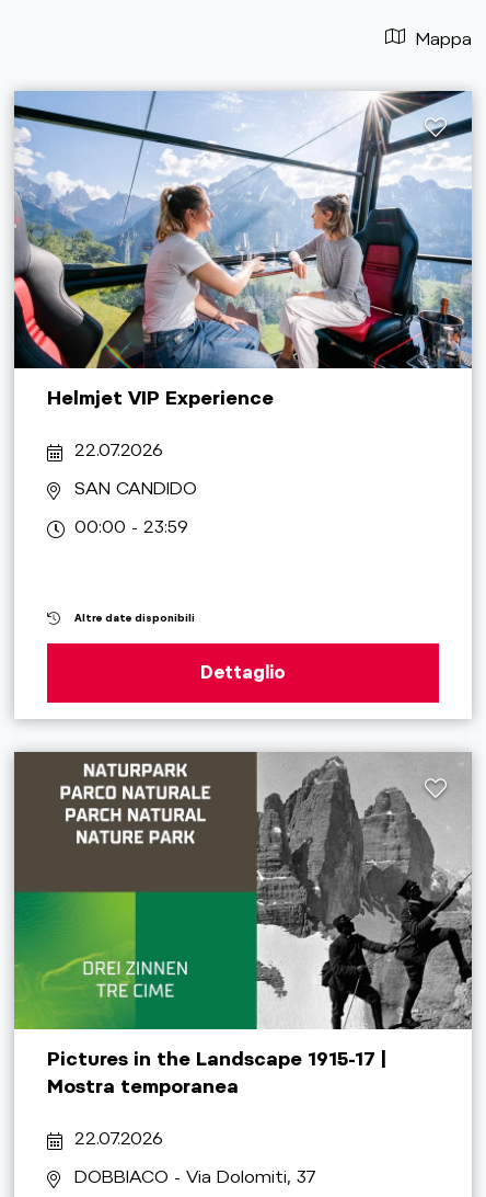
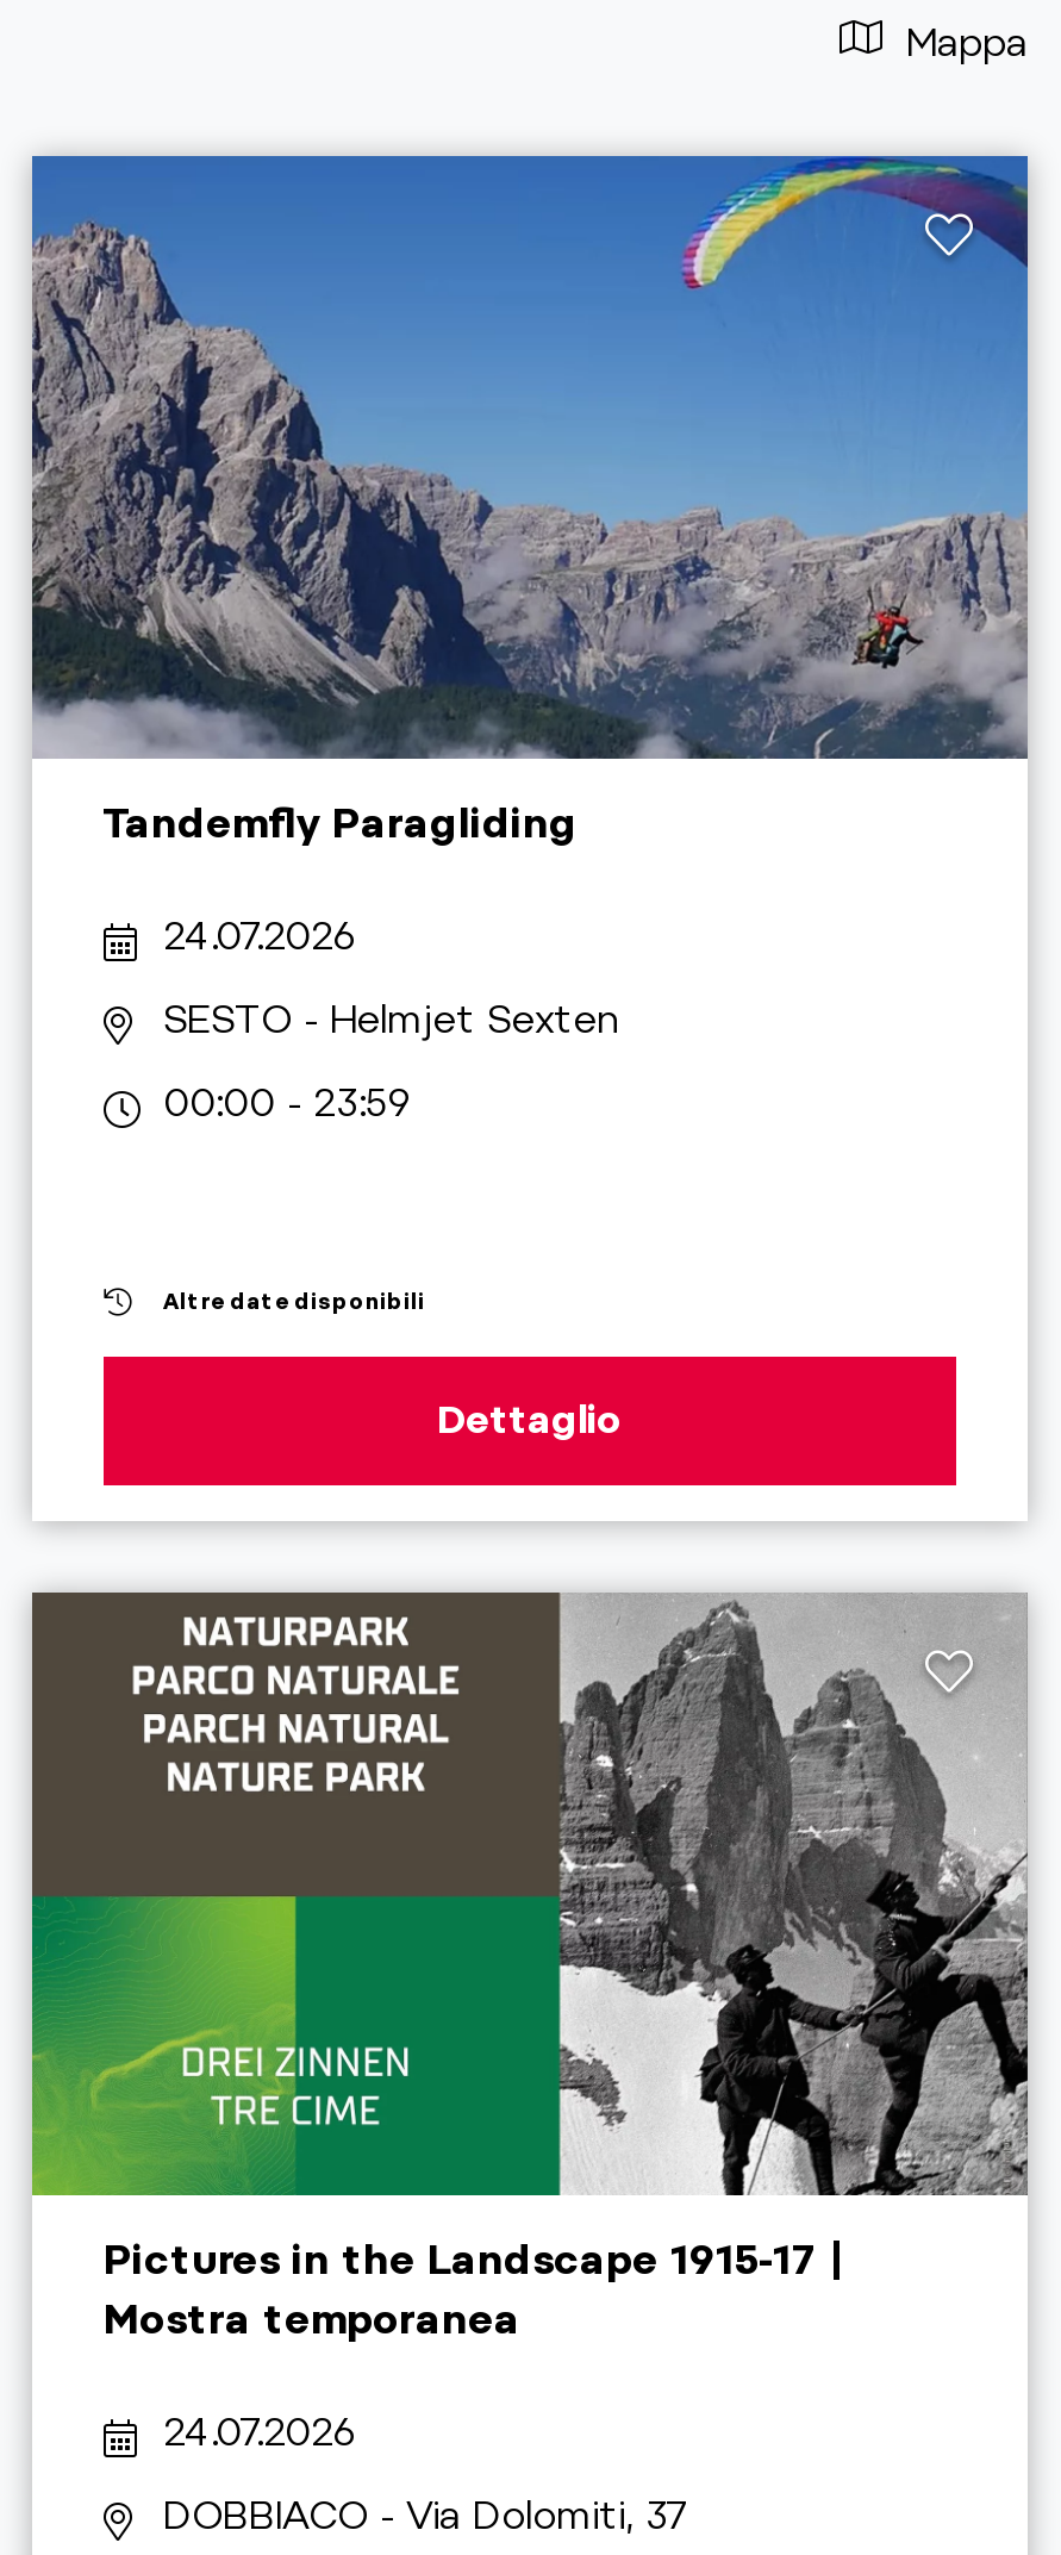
- [image]
- Helmjet VIP Experience
+ [image]
+ Tandemfly Paragliding

- 22.07.2026
+ 24.07.2026

- SAN CANDIDO
+ SESTO - Helmjet Sexten

- 22.07.2026
+ 24.07.2026
